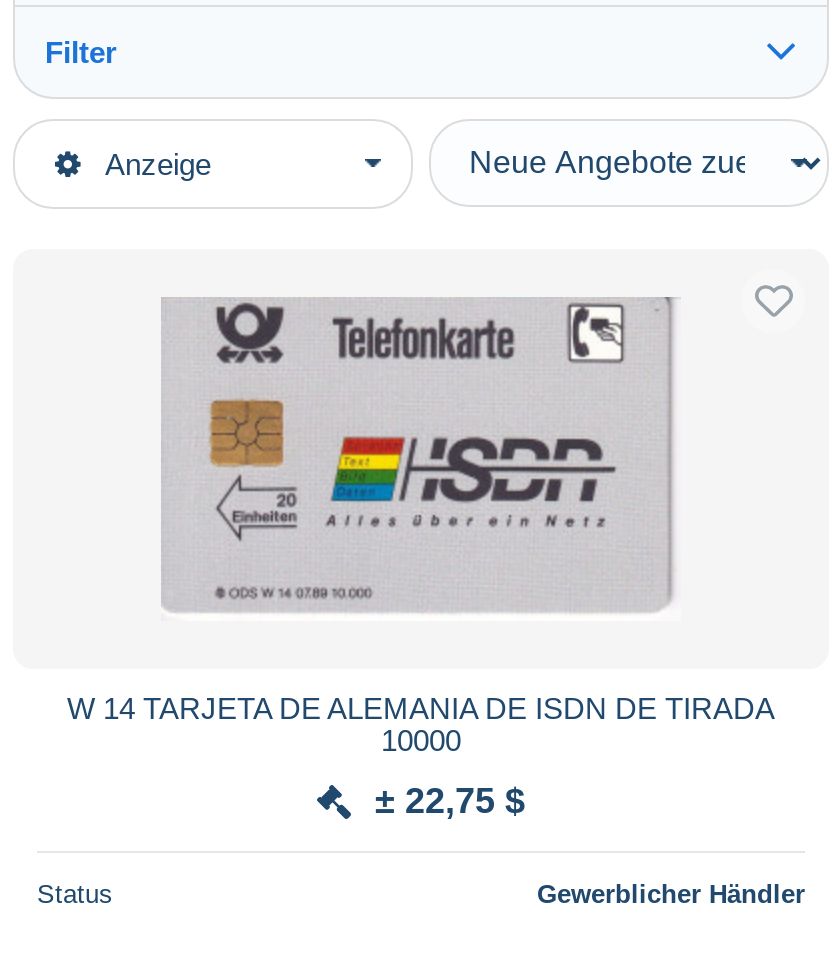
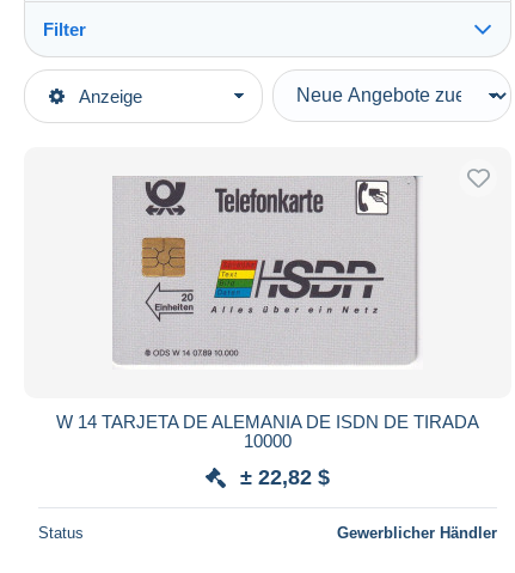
- ± 22,75 $
+ ± 22,82 $
